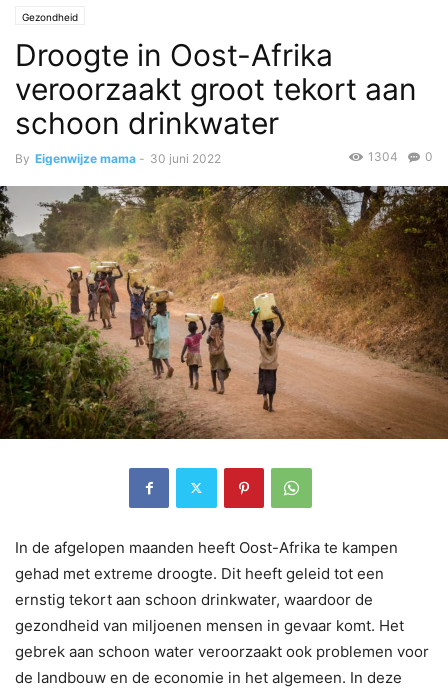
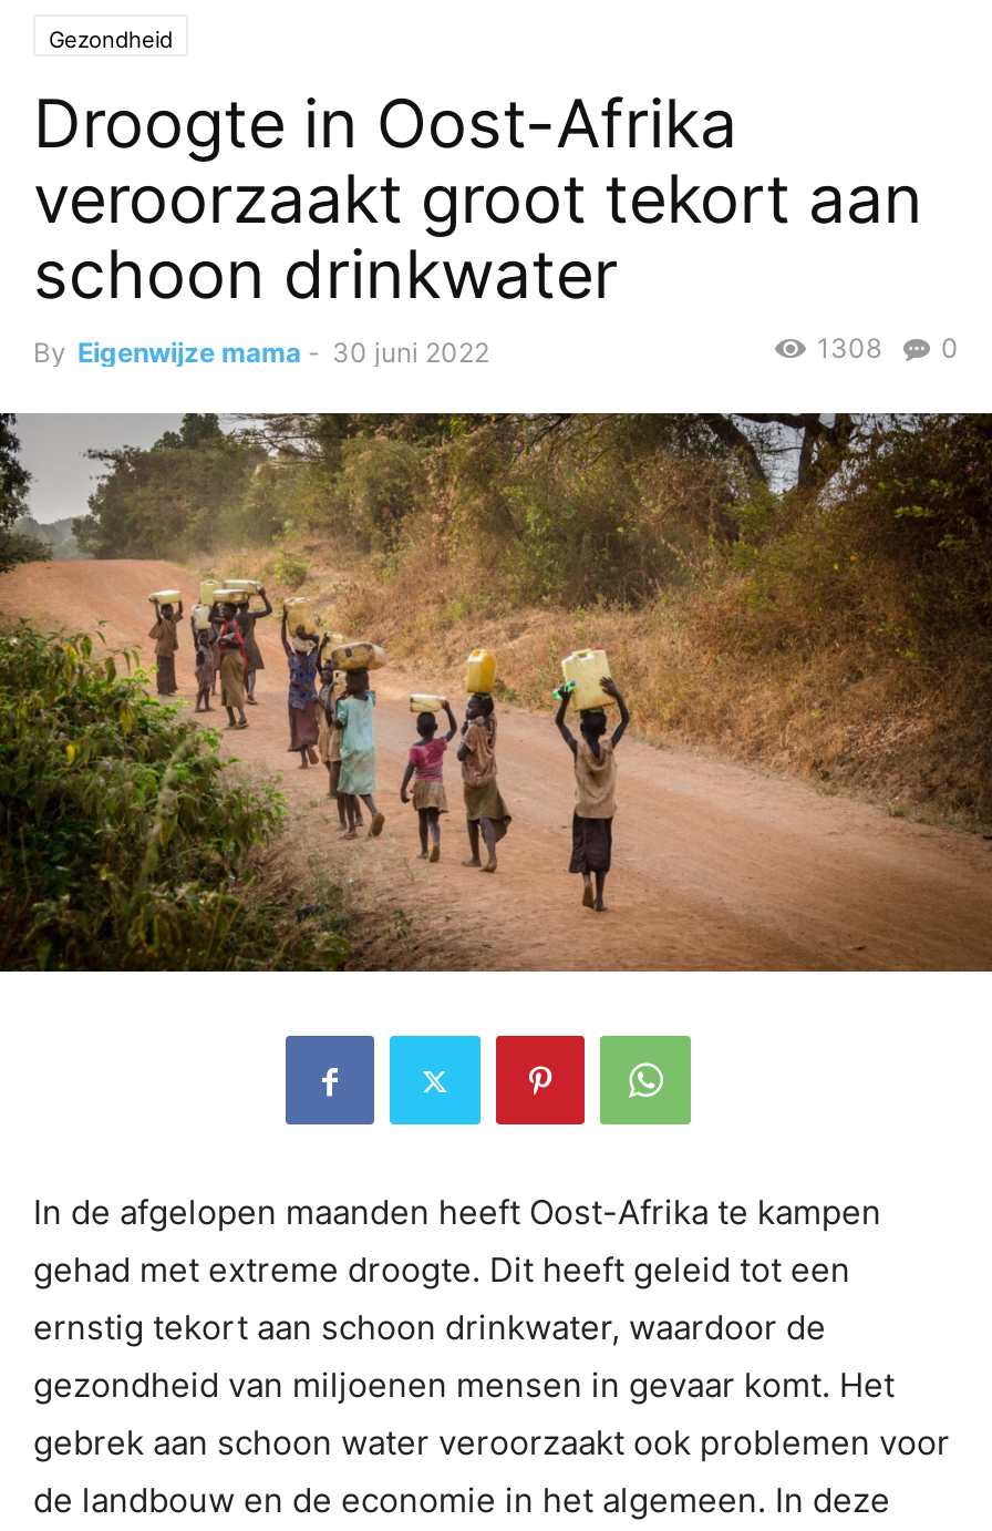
- 1304 0
+ 1308 0
